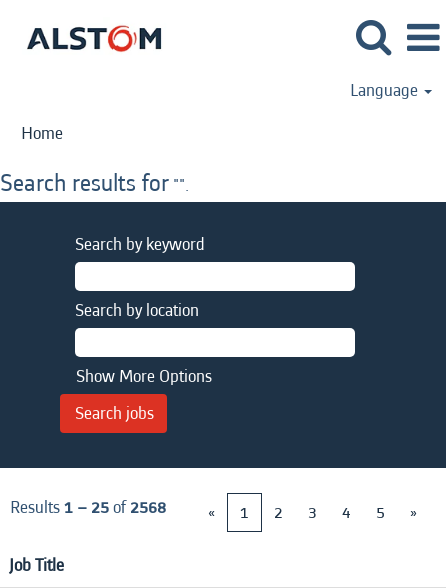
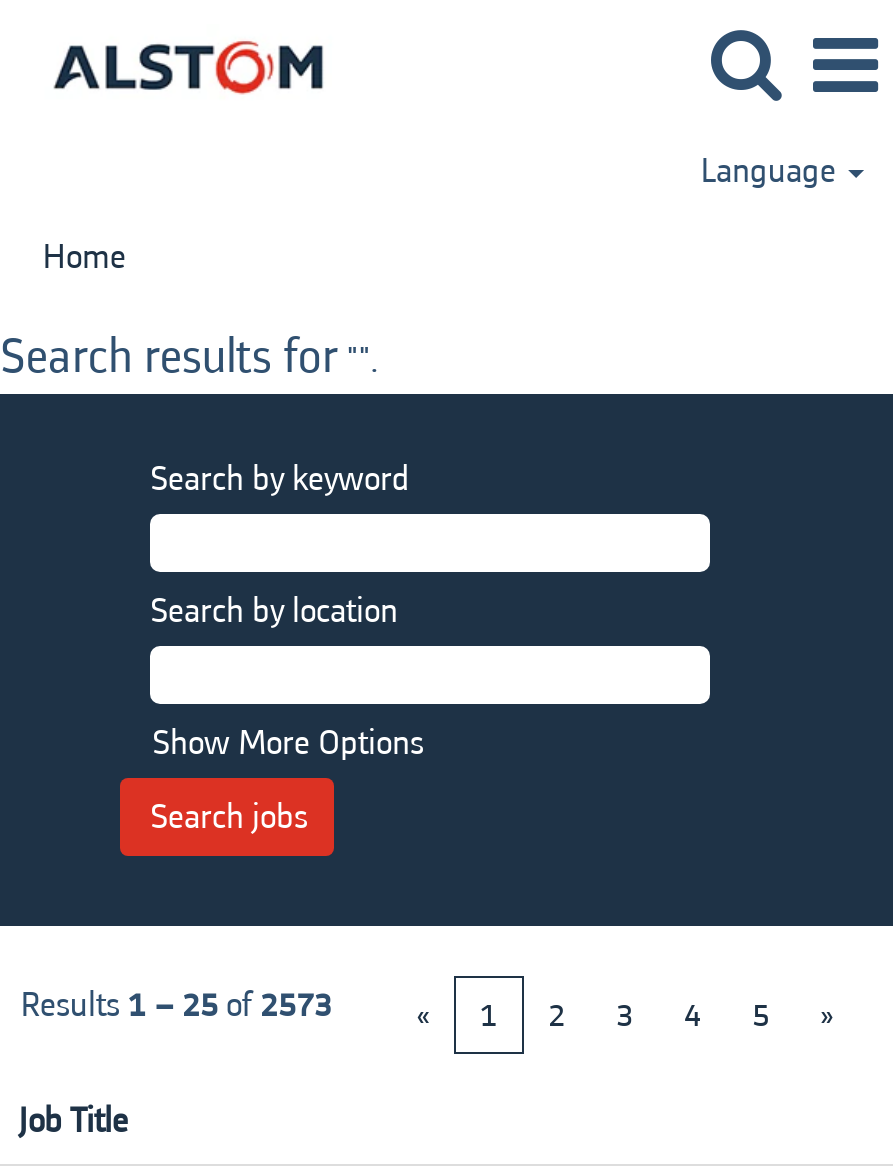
- Results 1 – 25 of2568
+ Results 1 – 25 of2573
